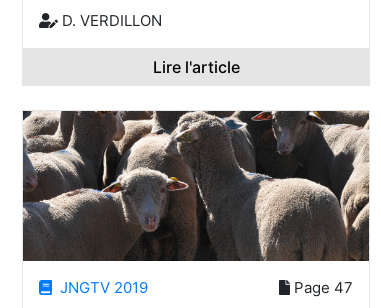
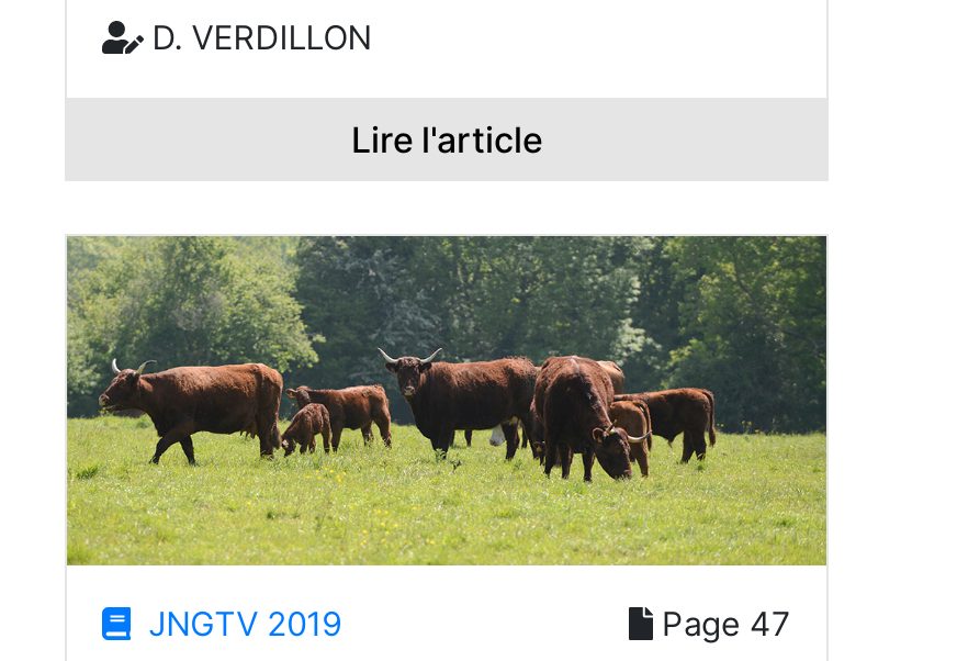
- [image]
+ [image]
